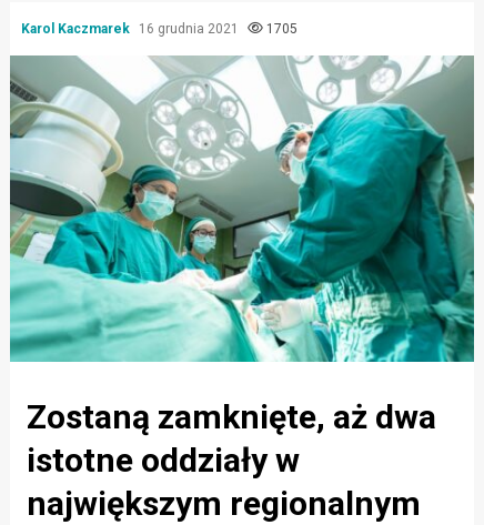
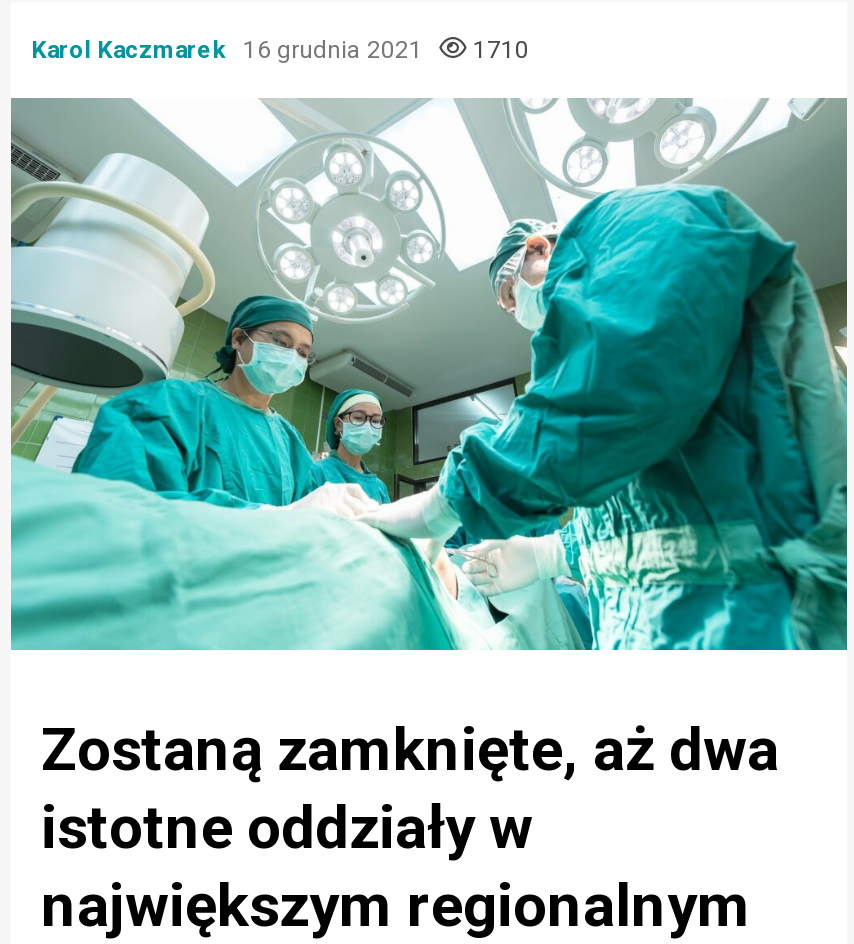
- Karol Kaczmarek 16 grudnia 2021 1705
+ Karol Kaczmarek 16 grudnia 2021 1710
